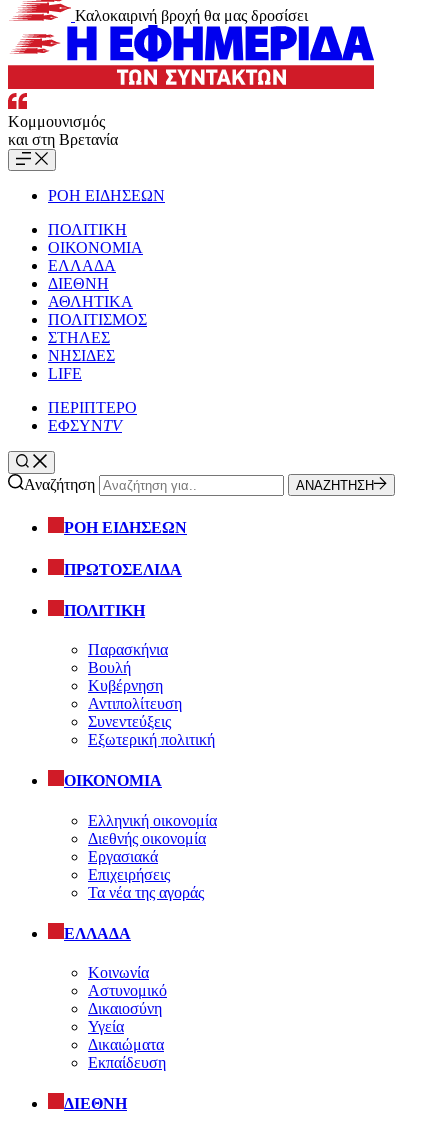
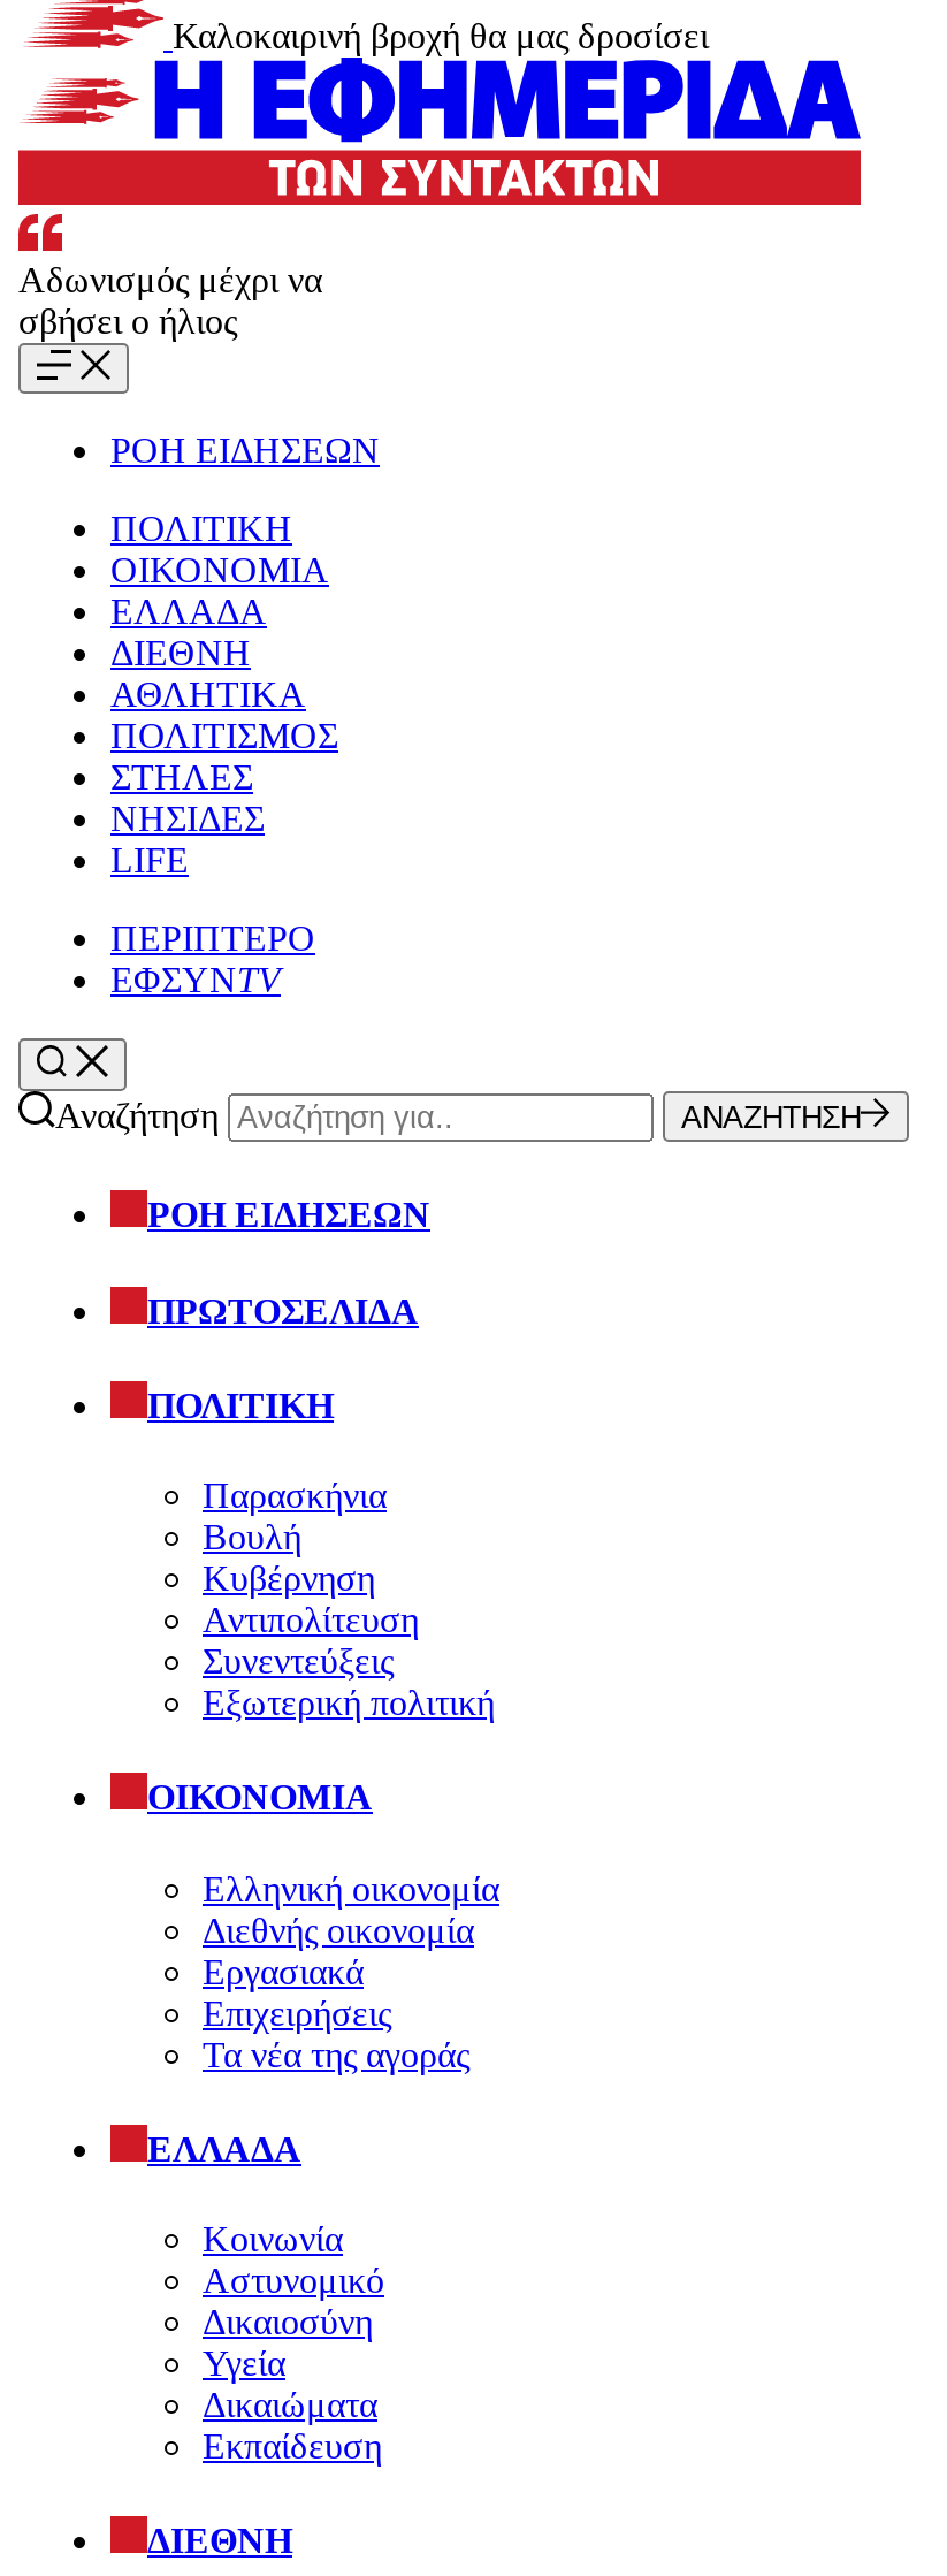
- Κομμουνισμός
- και στη Βρετανία
+ Αδωνισμός μέχρι να
+ σβήσει ο ήλιος
